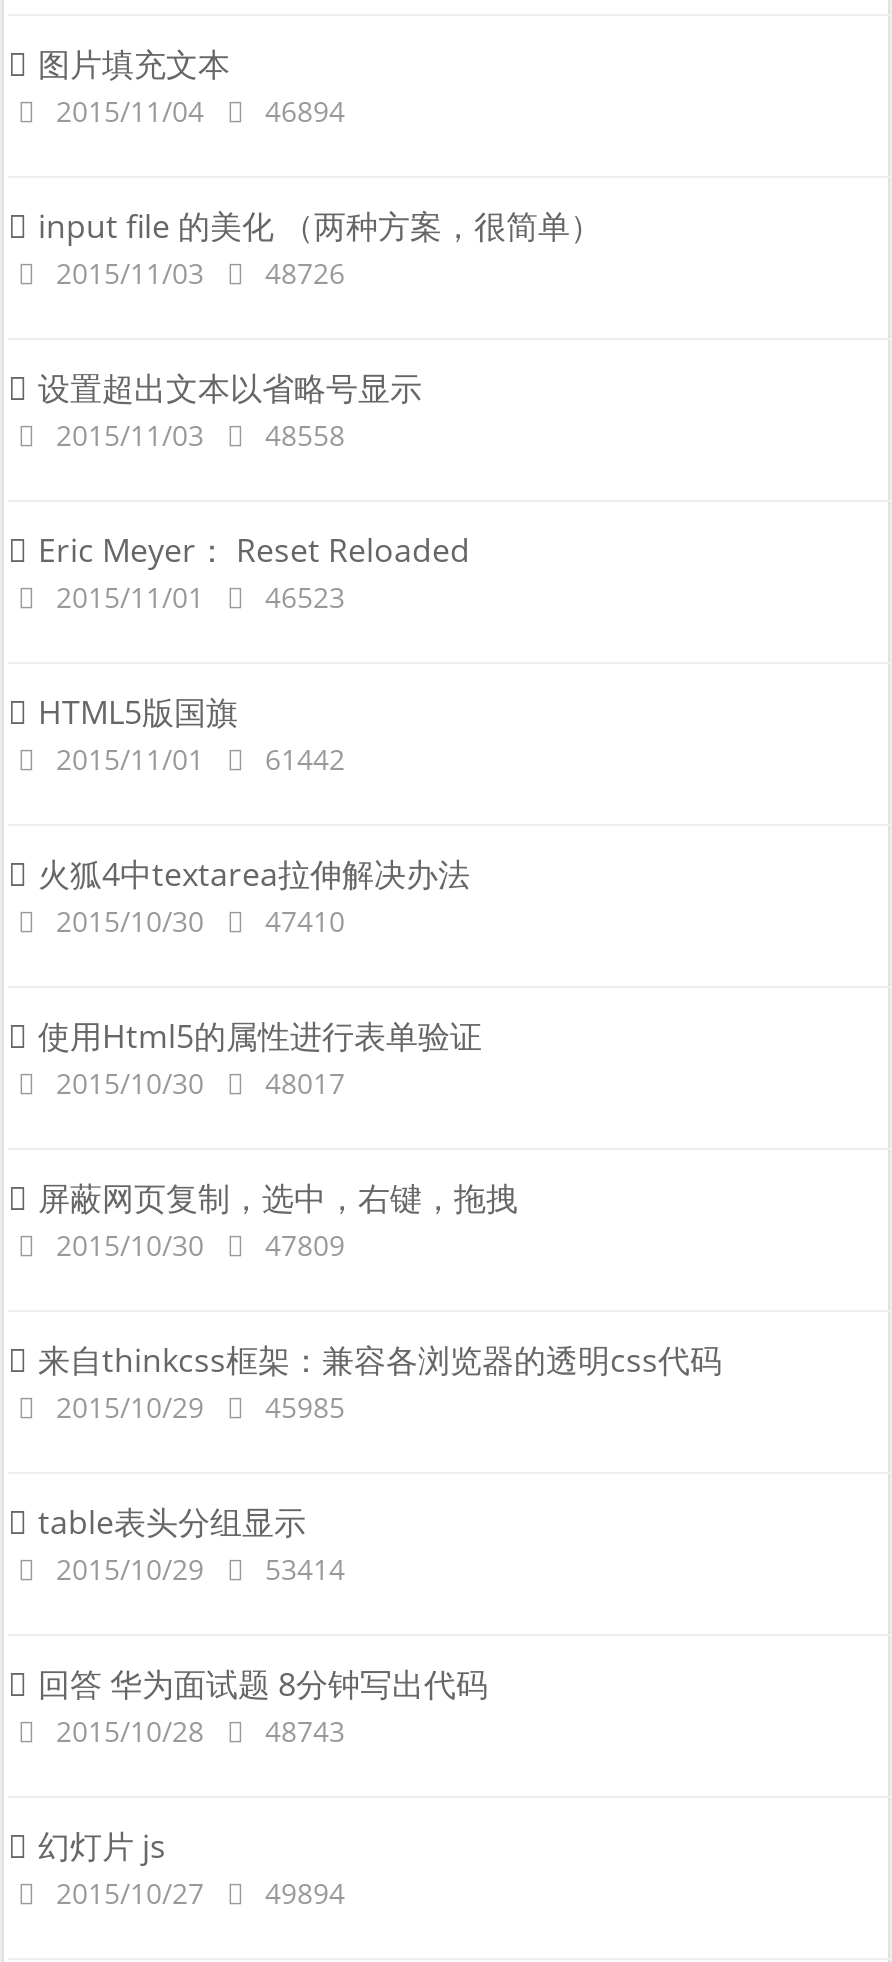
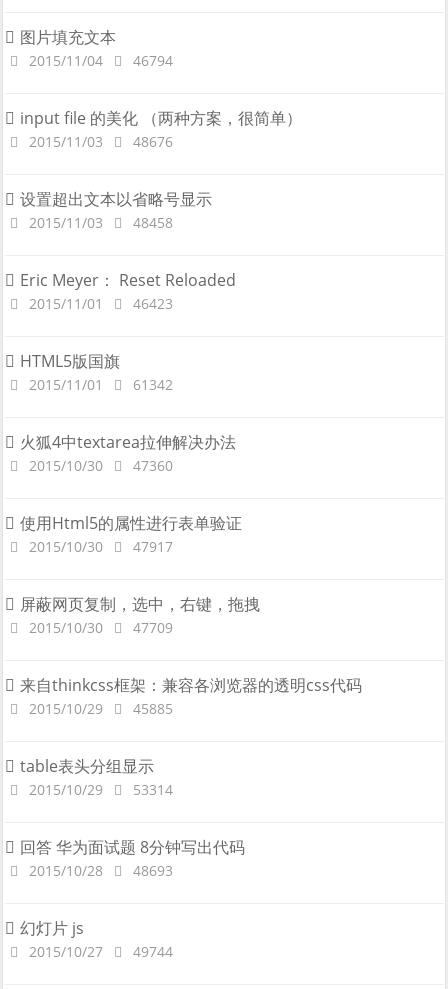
- 2015/11/04 46894
+ 2015/11/04 46794

- 2015/11/03 48726
+ 2015/11/03 48676

- 2015/11/03 48558
+ 2015/11/03 48458

- 2015/11/01 46523
+ 2015/11/01 46423

- 2015/11/01 61442
+ 2015/11/01 61342

- 2015/10/30 47410
+ 2015/10/30 47360

- 2015/10/30 48017
+ 2015/10/30 47917

- 2015/10/30 47809
+ 2015/10/30 47709

- 2015/10/29 45985
+ 2015/10/29 45885

- 2015/10/29 53414
+ 2015/10/29 53314

- 2015/10/28 48743
+ 2015/10/28 48693

- 2015/10/27 49894
+ 2015/10/27 49744
